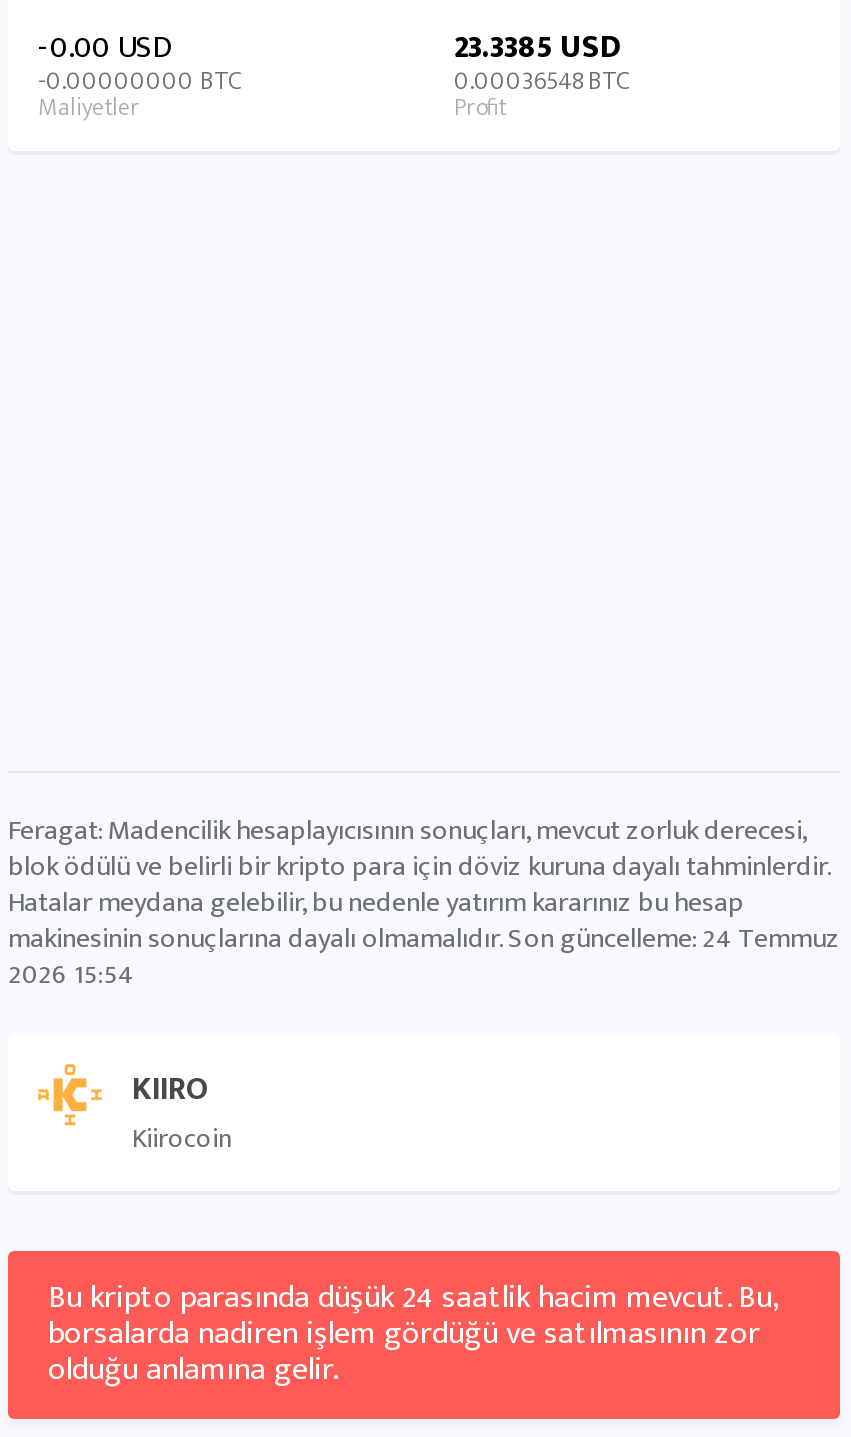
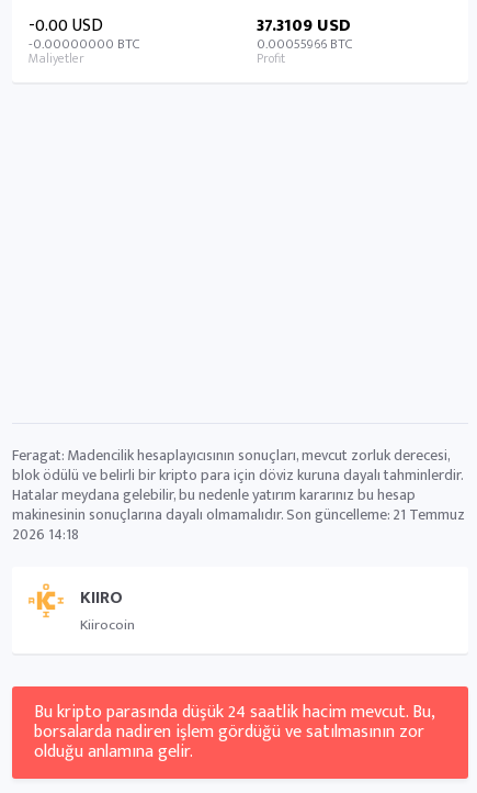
- 23.3385 USD
+ 37.3109 USD

- 0.00036548 BTC
+ 0.00055966 BTC

- makinesinin sonuçlarına dayalı olmamalıdır. Son güncelleme:24 Temmuz
+ makinesinin sonuçlarına dayalı olmamalıdır. Son güncelleme:21 Temmuz

- 2026 15:54
+ 2026 14:18
